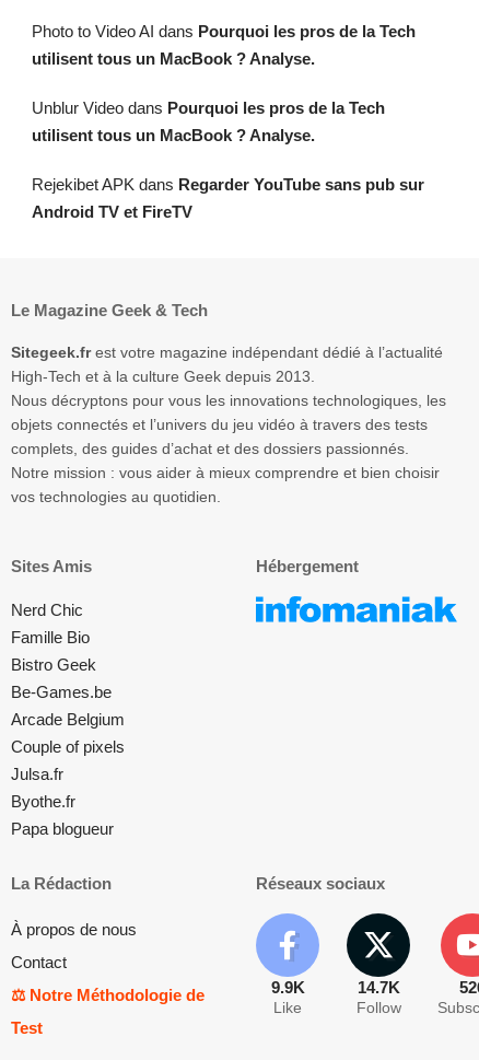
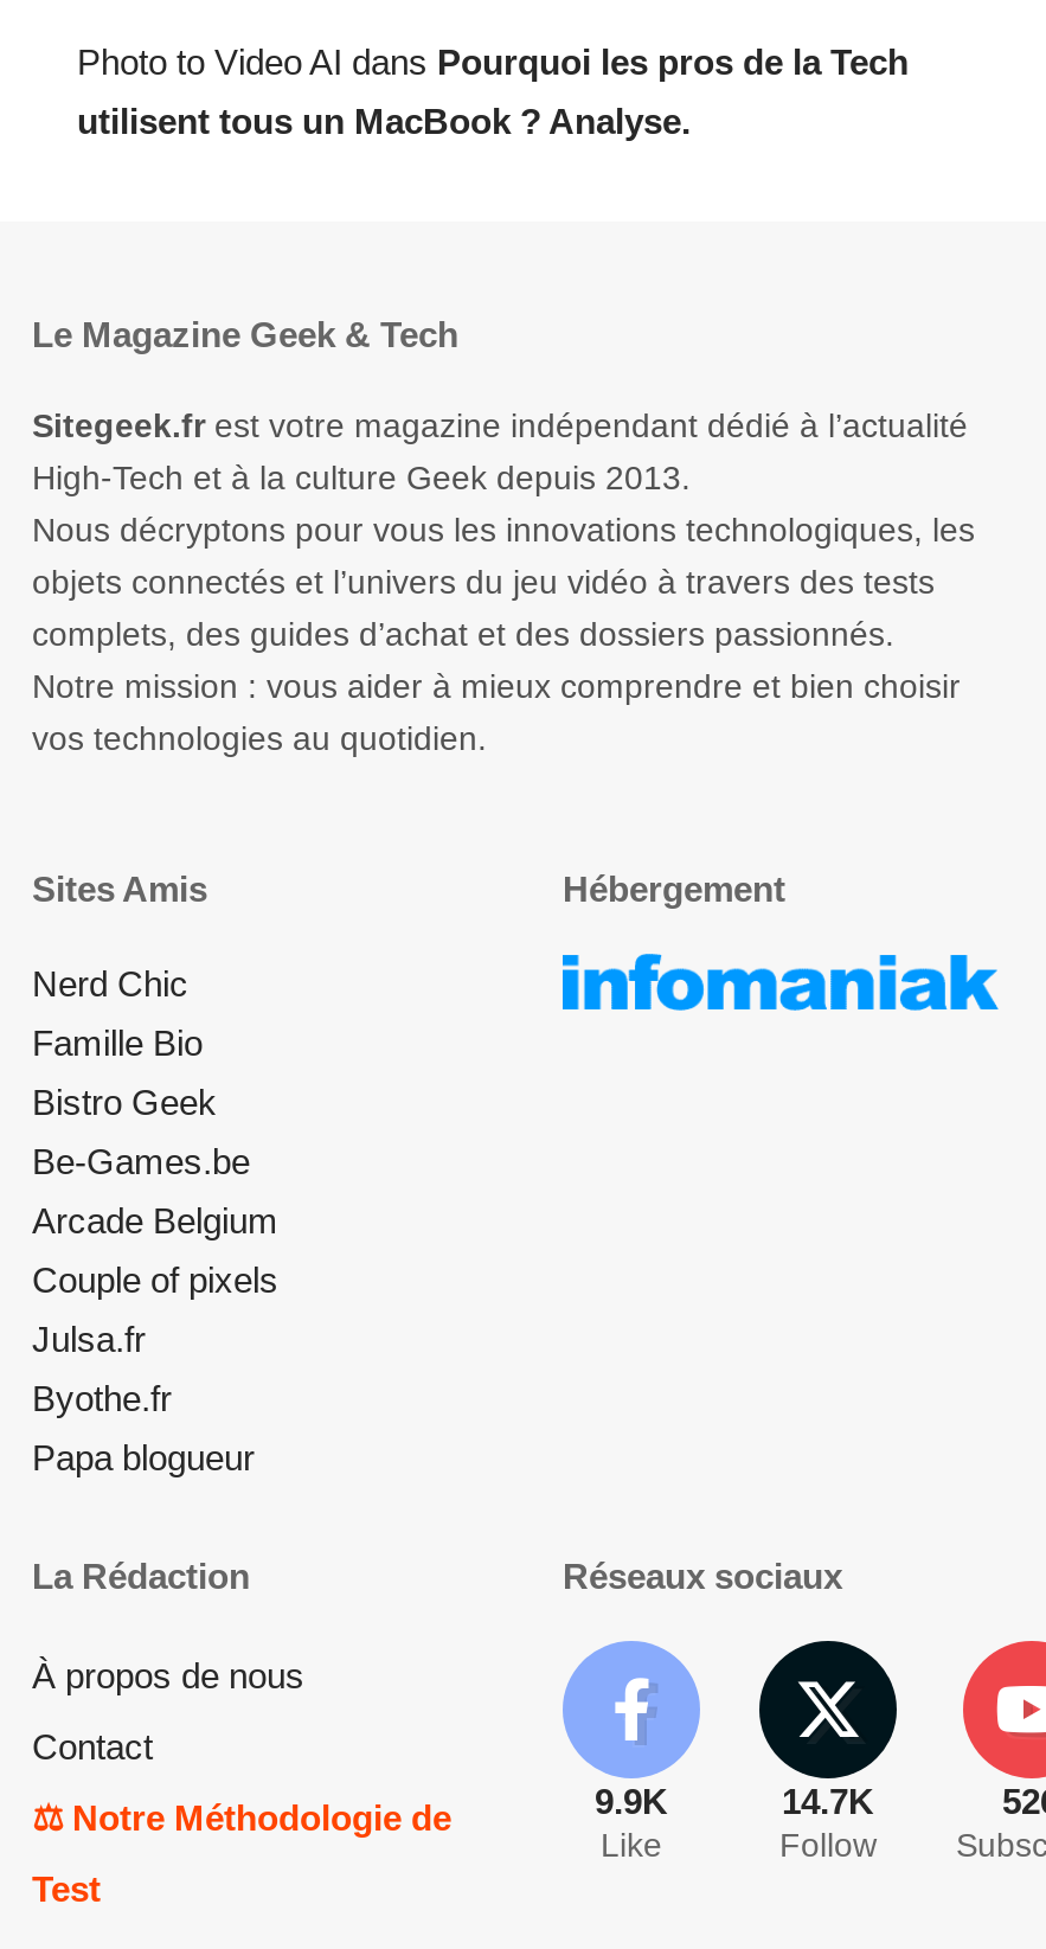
- Unblur Video dans Pourquoi les pros de la Tech
- utilisent tous un MacBook ? Analyse.
- Rejekibet APK dans Regarder YouTube sans pub sur
- Android TV et FireTV
